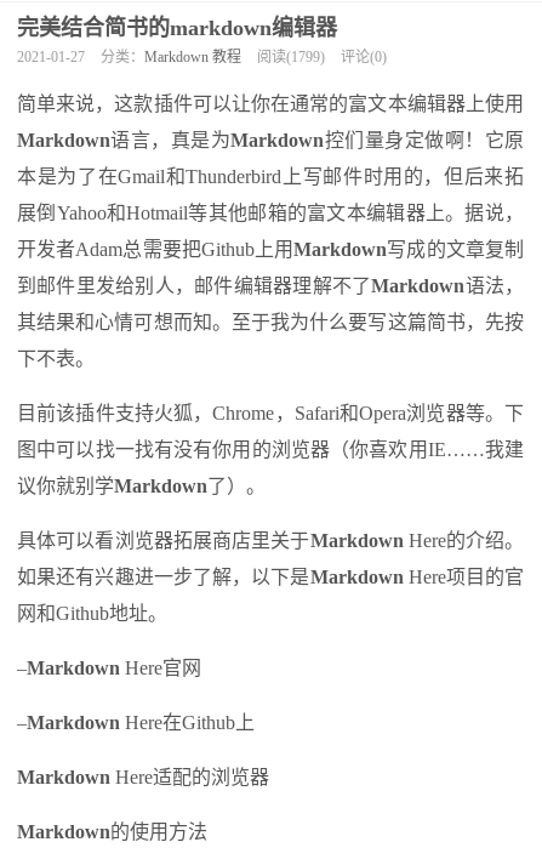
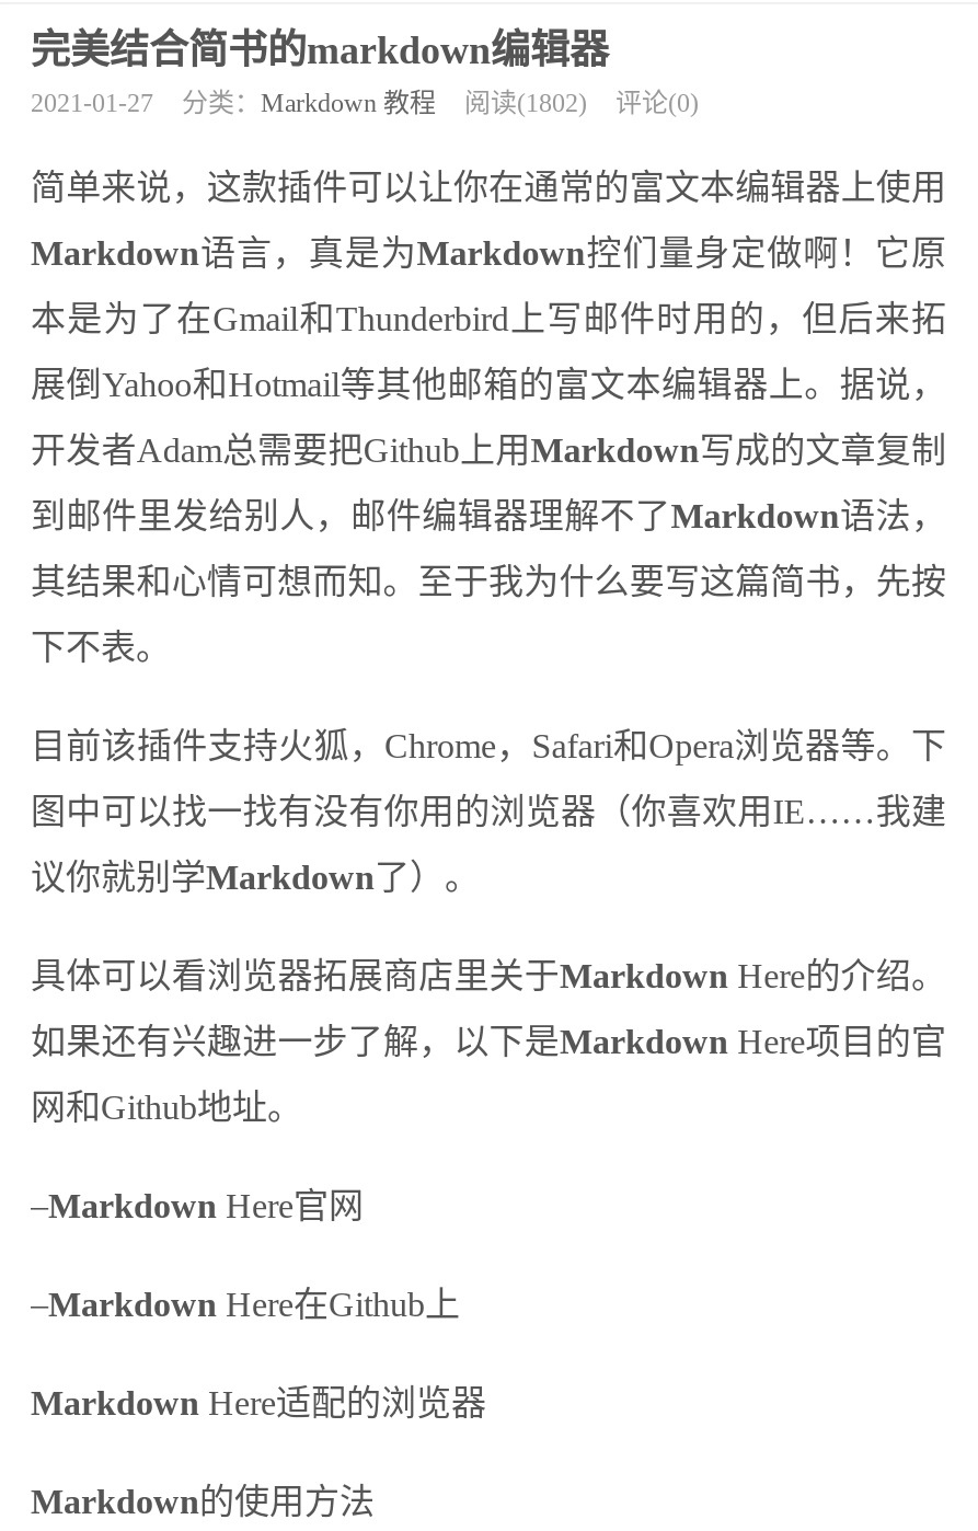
- 2021-01-27 分类：Markdown 教程 阅读(1799) 评论(0)
+ 2021-01-27 分类：Markdown 教程 阅读(1802) 评论(0)
